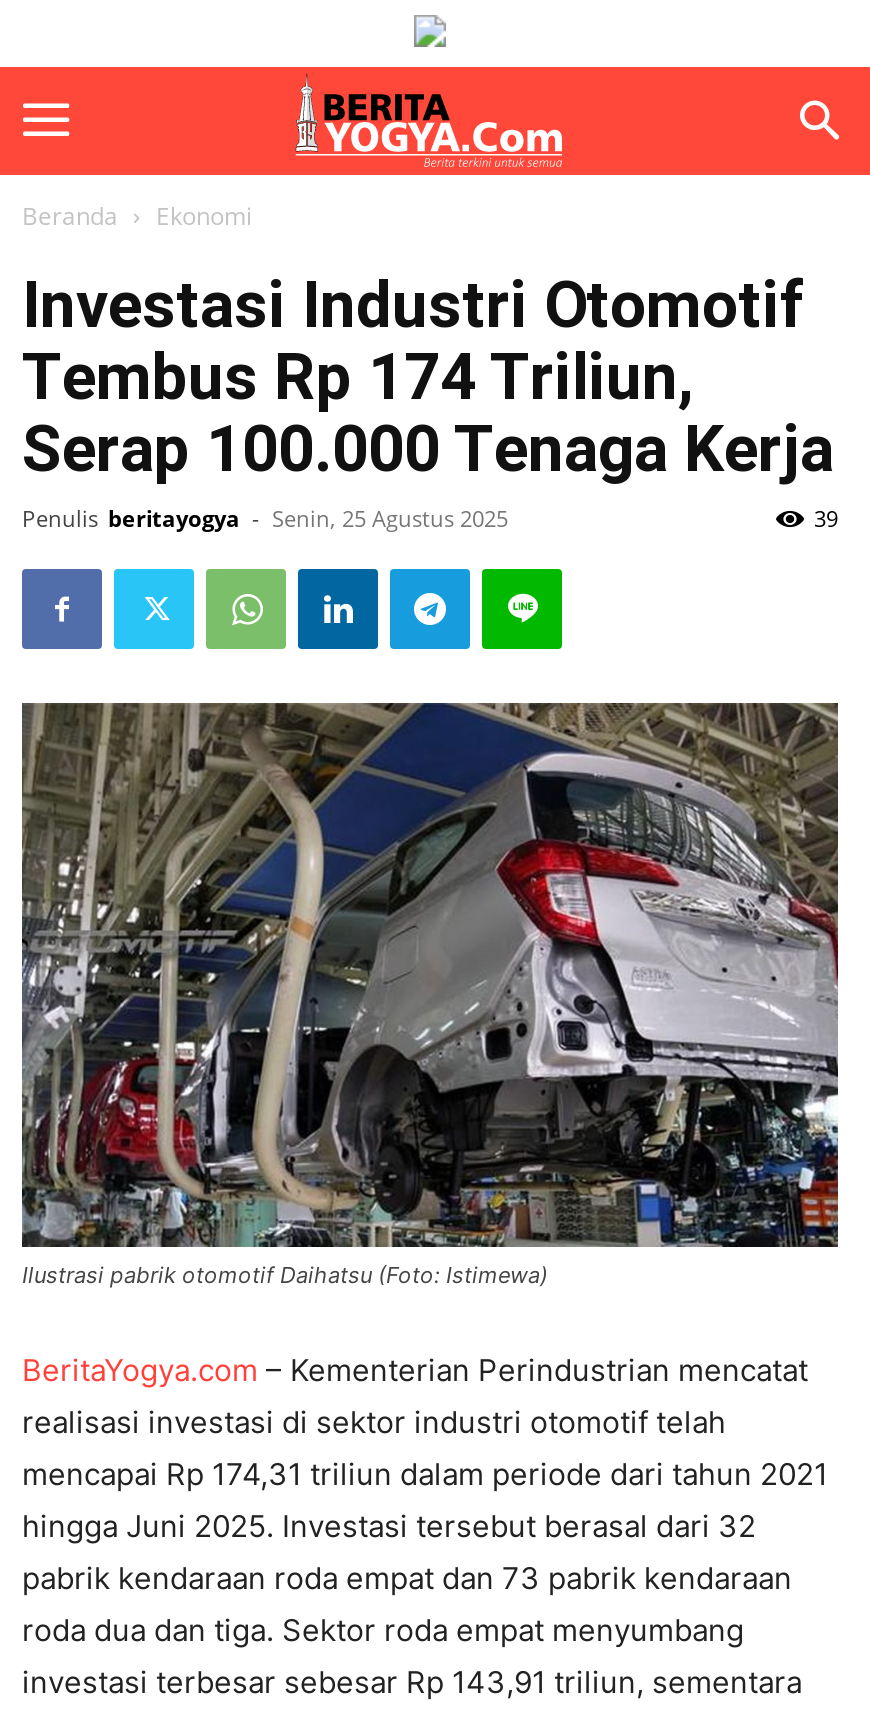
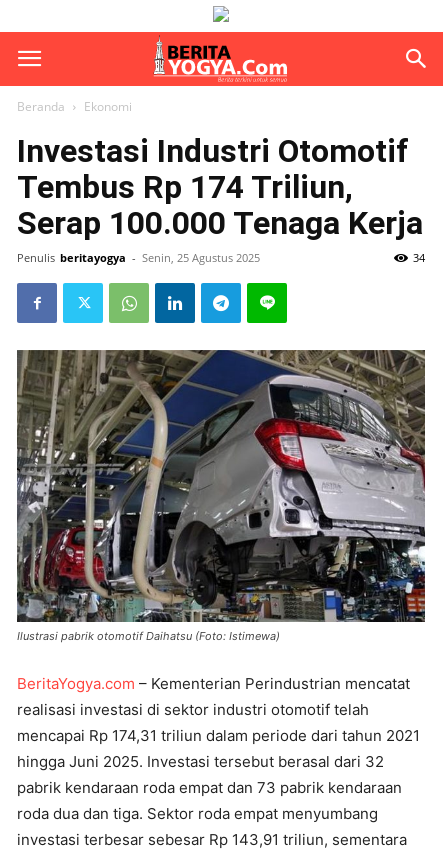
- 39
+ 34
